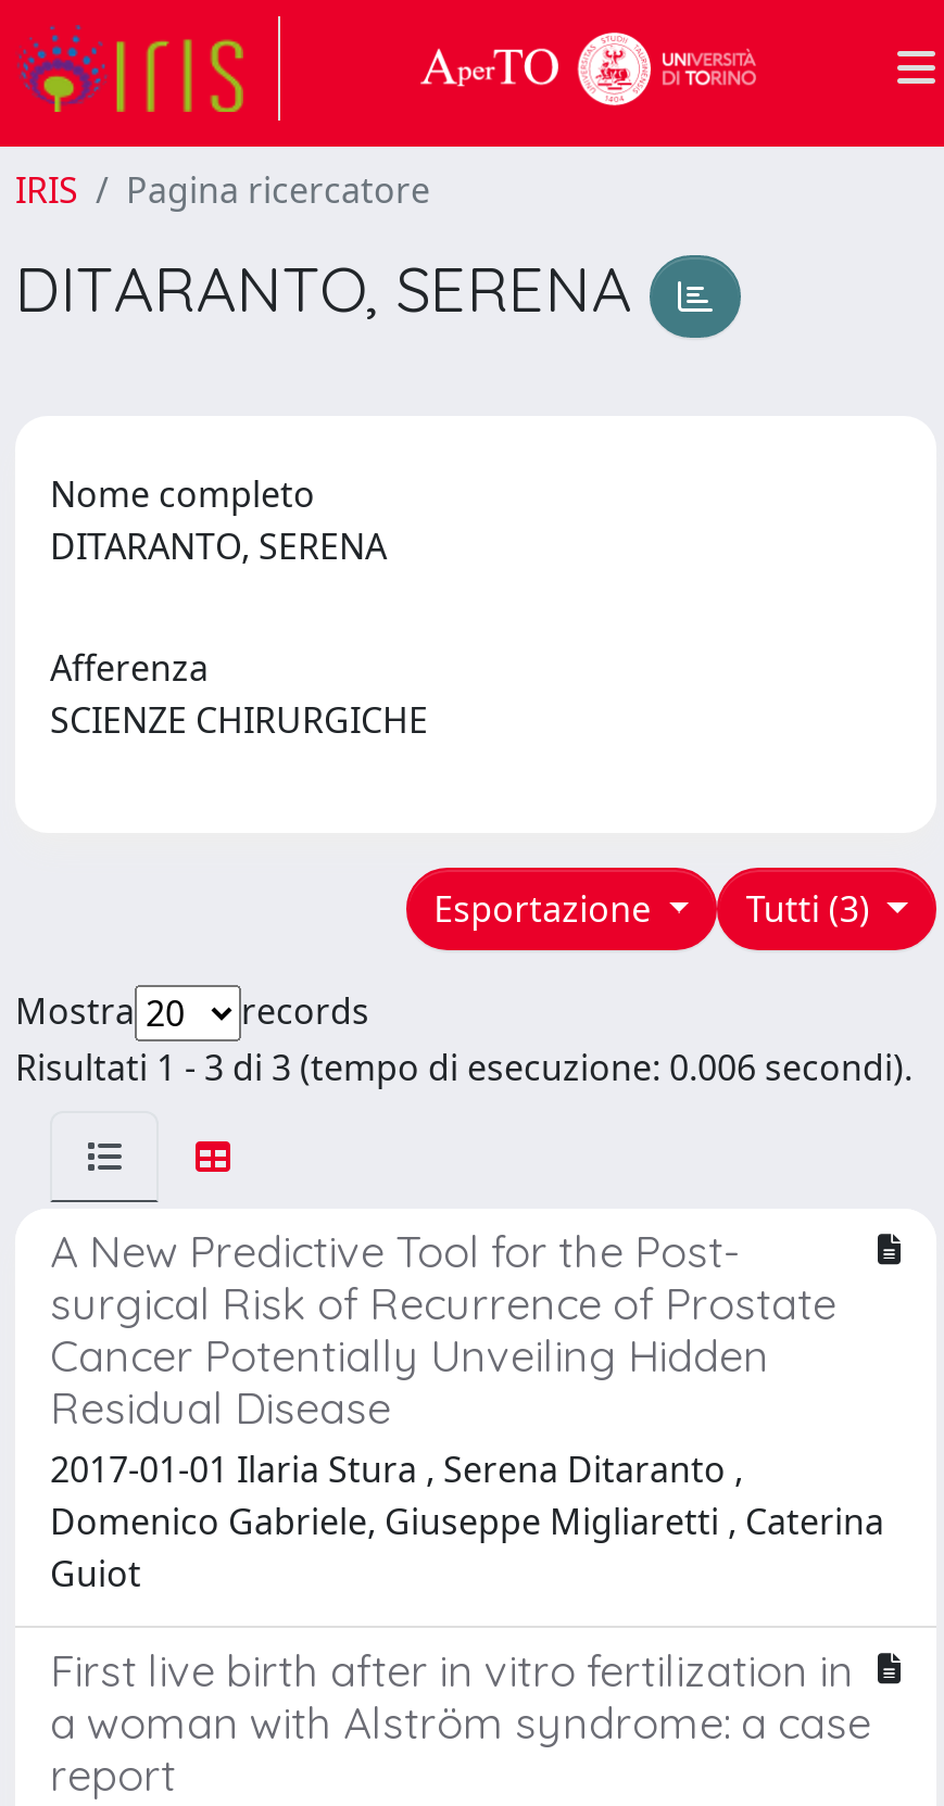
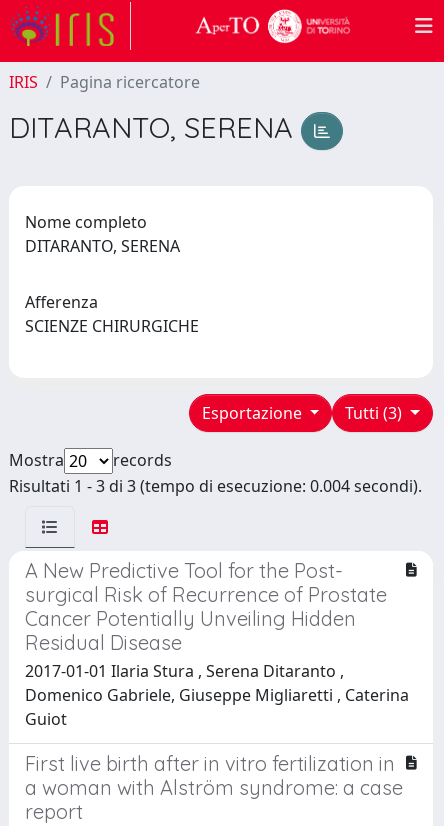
- Risultati 1 - 3 di 3 (tempo di esecuzione: 0.006 secondi).
+ Risultati 1 - 3 di 3 (tempo di esecuzione: 0.004 secondi).
